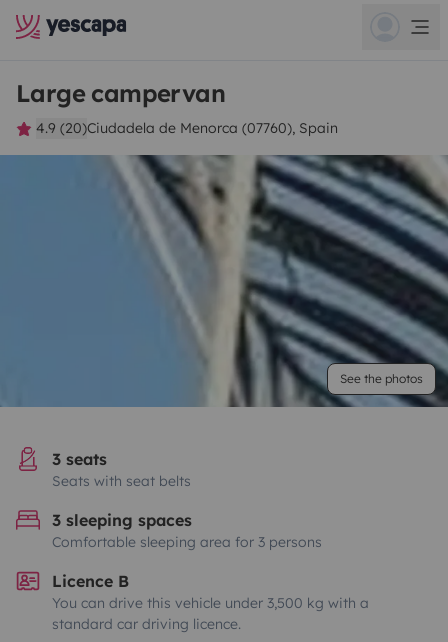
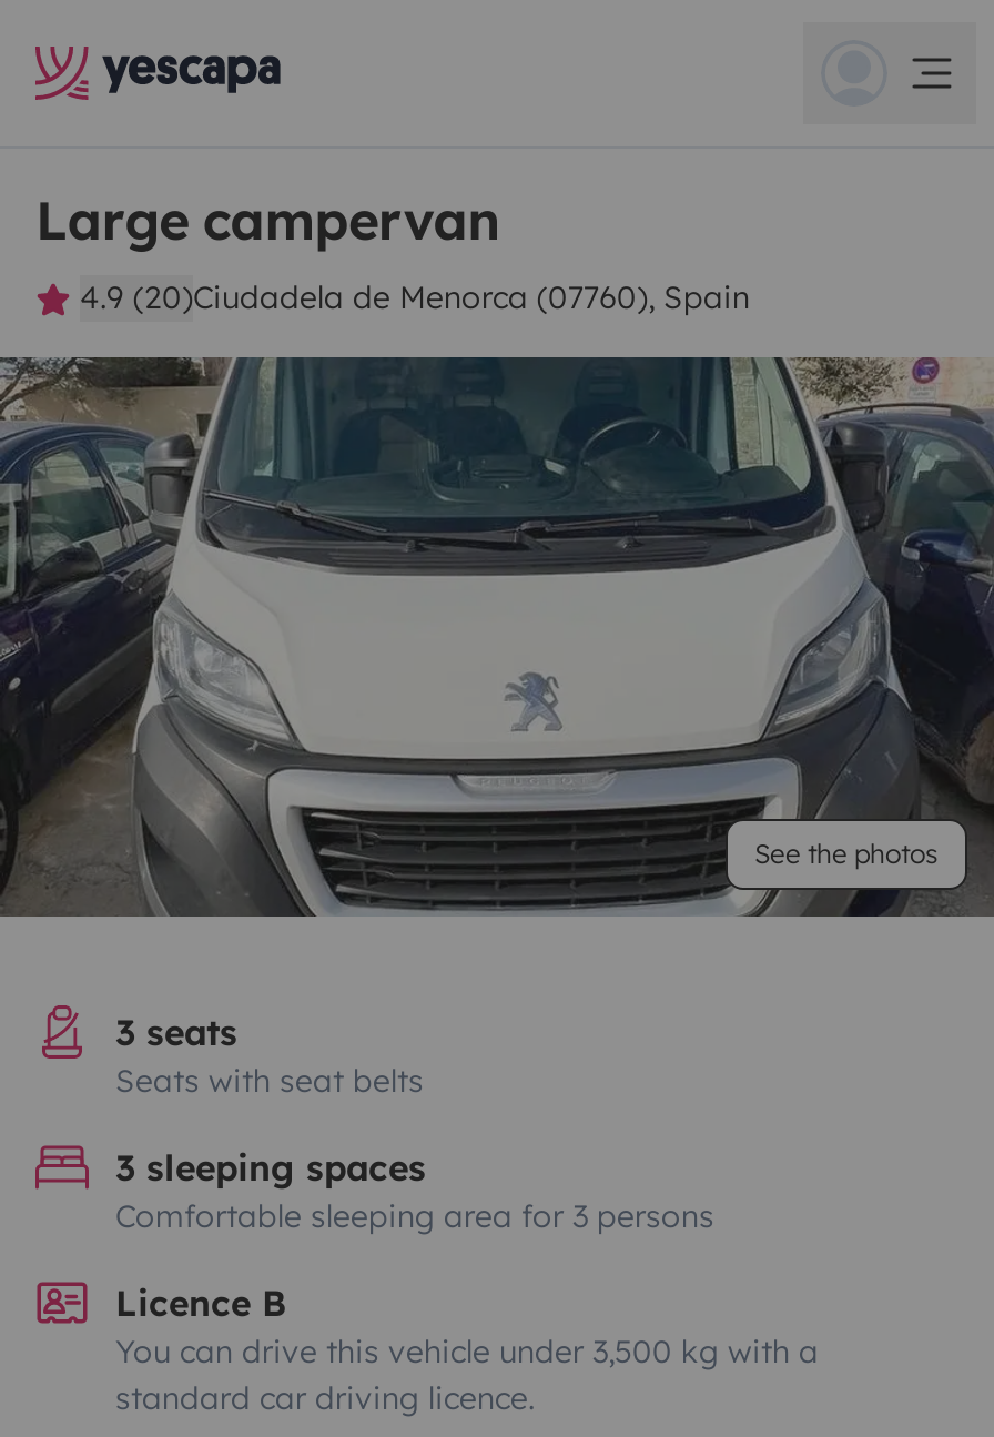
- [image]
+ [image]
